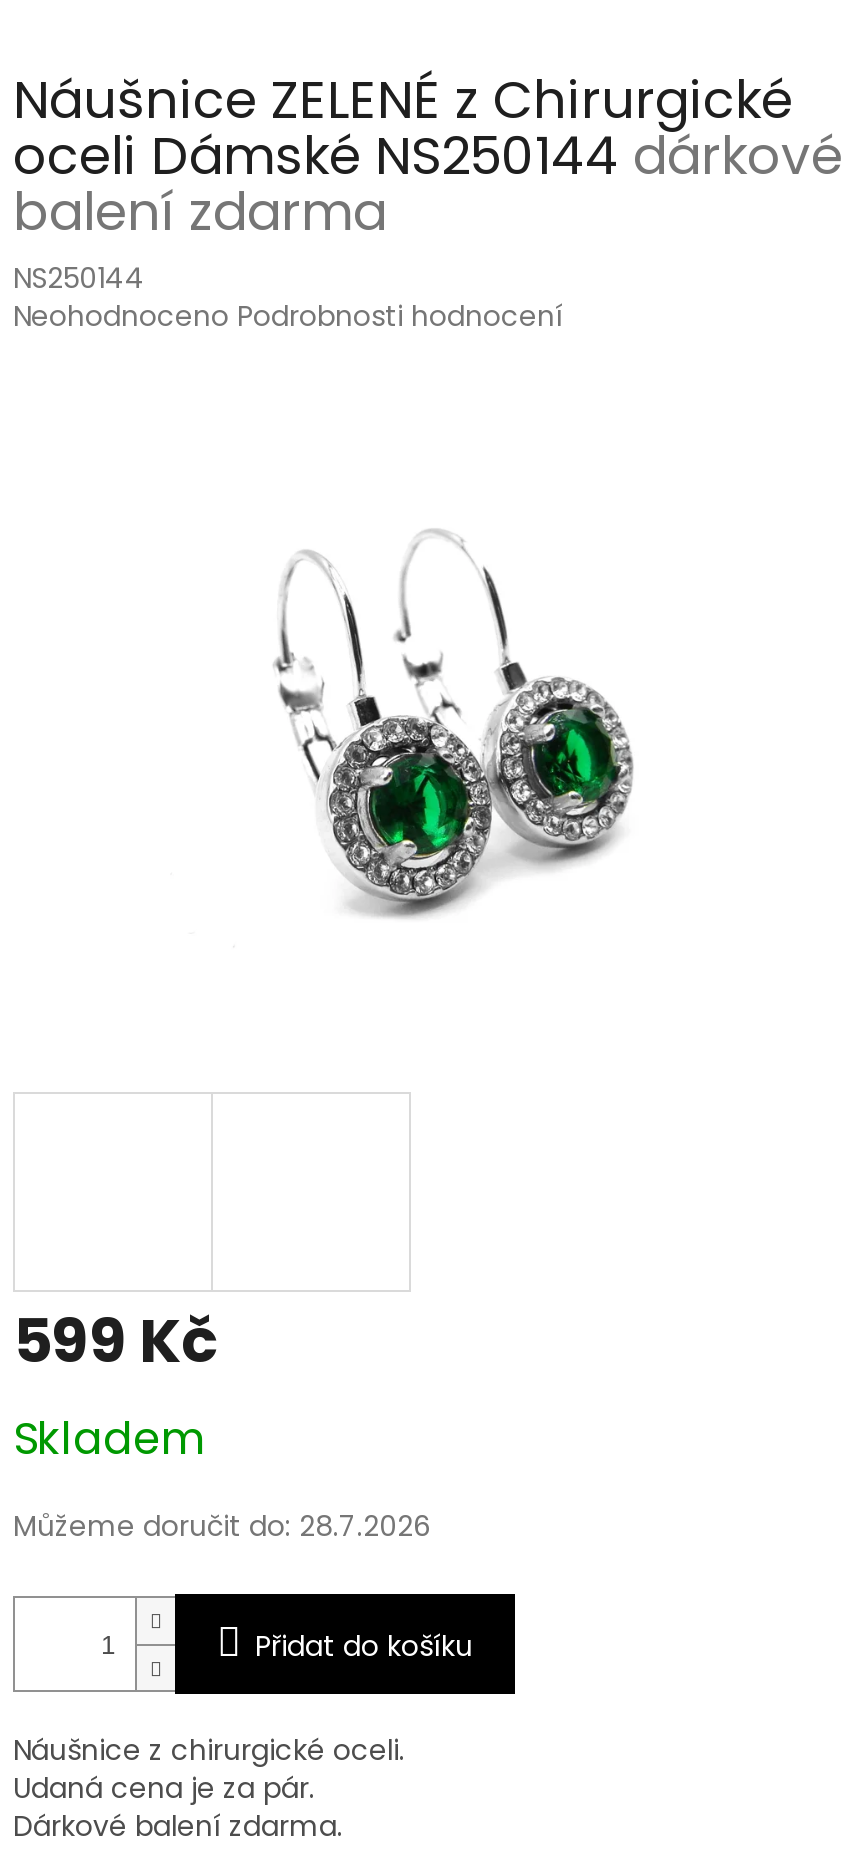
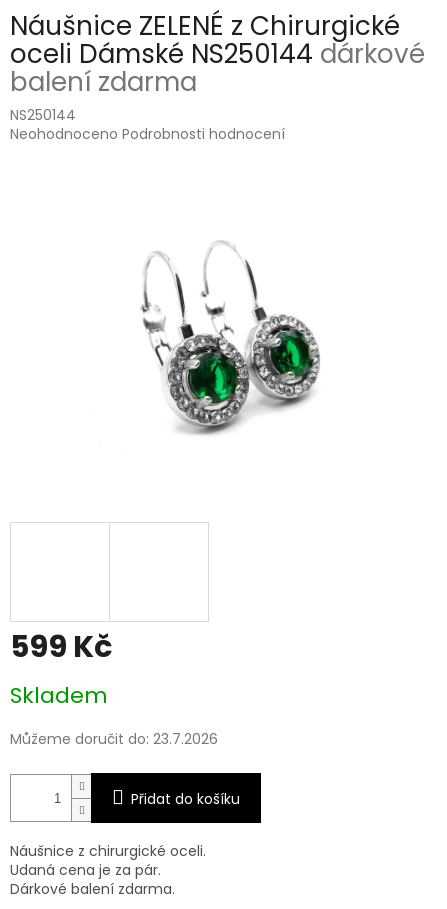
- Můžeme doručit do: 28.7.2026
+ Můžeme doručit do: 23.7.2026
